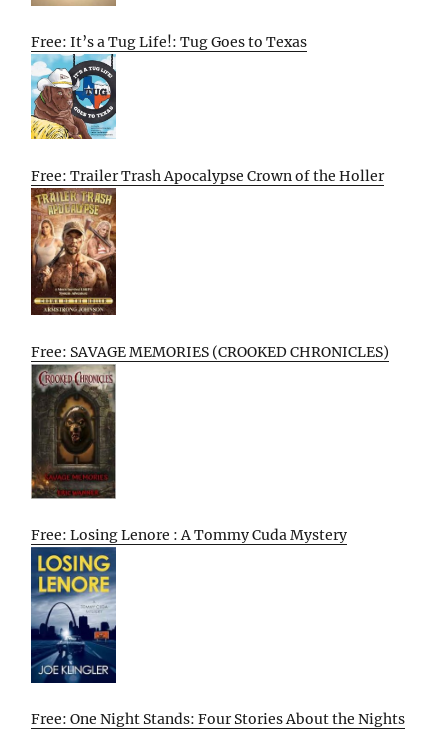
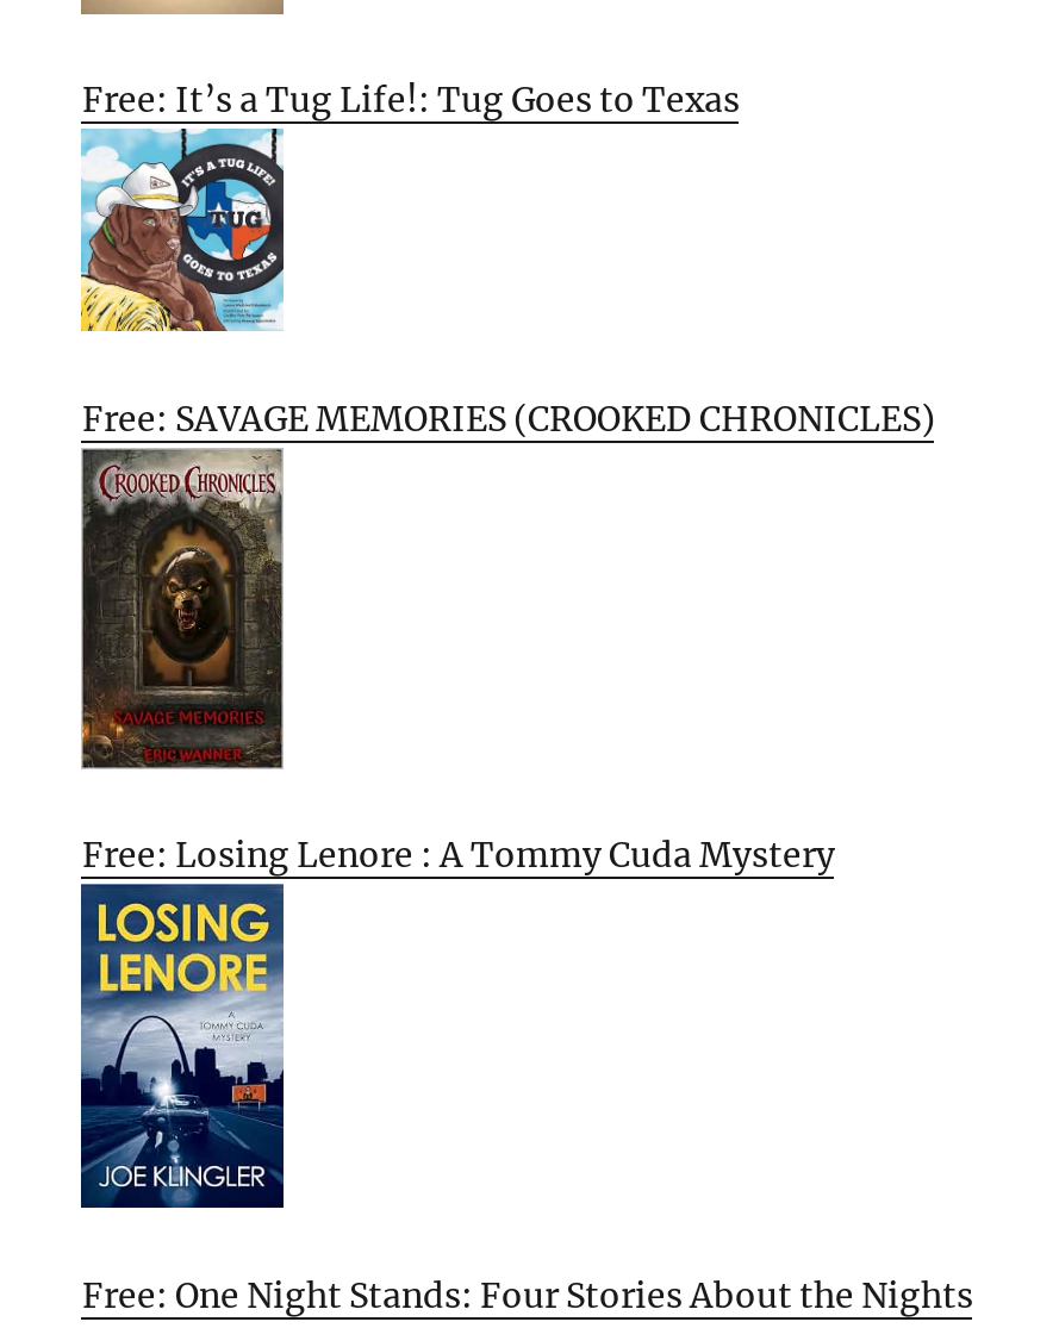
- Free: Trailer Trash Apocalypse Crown of the Holler

- [image]
